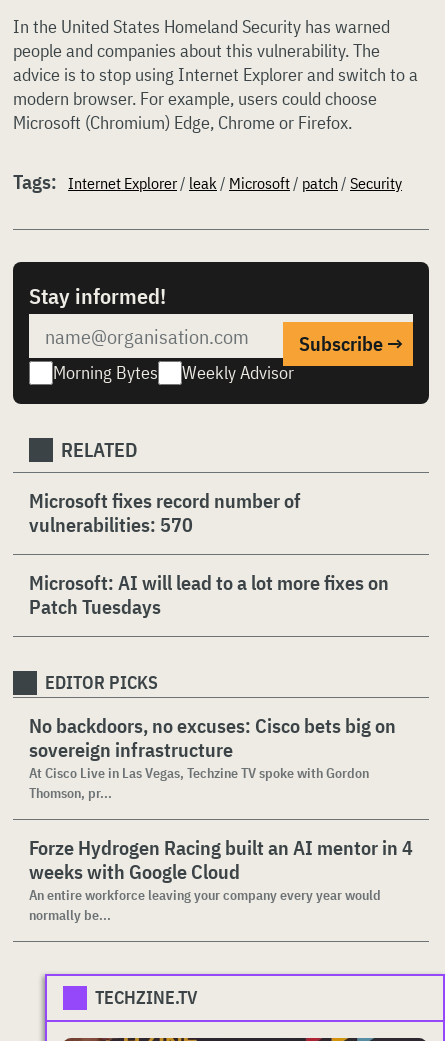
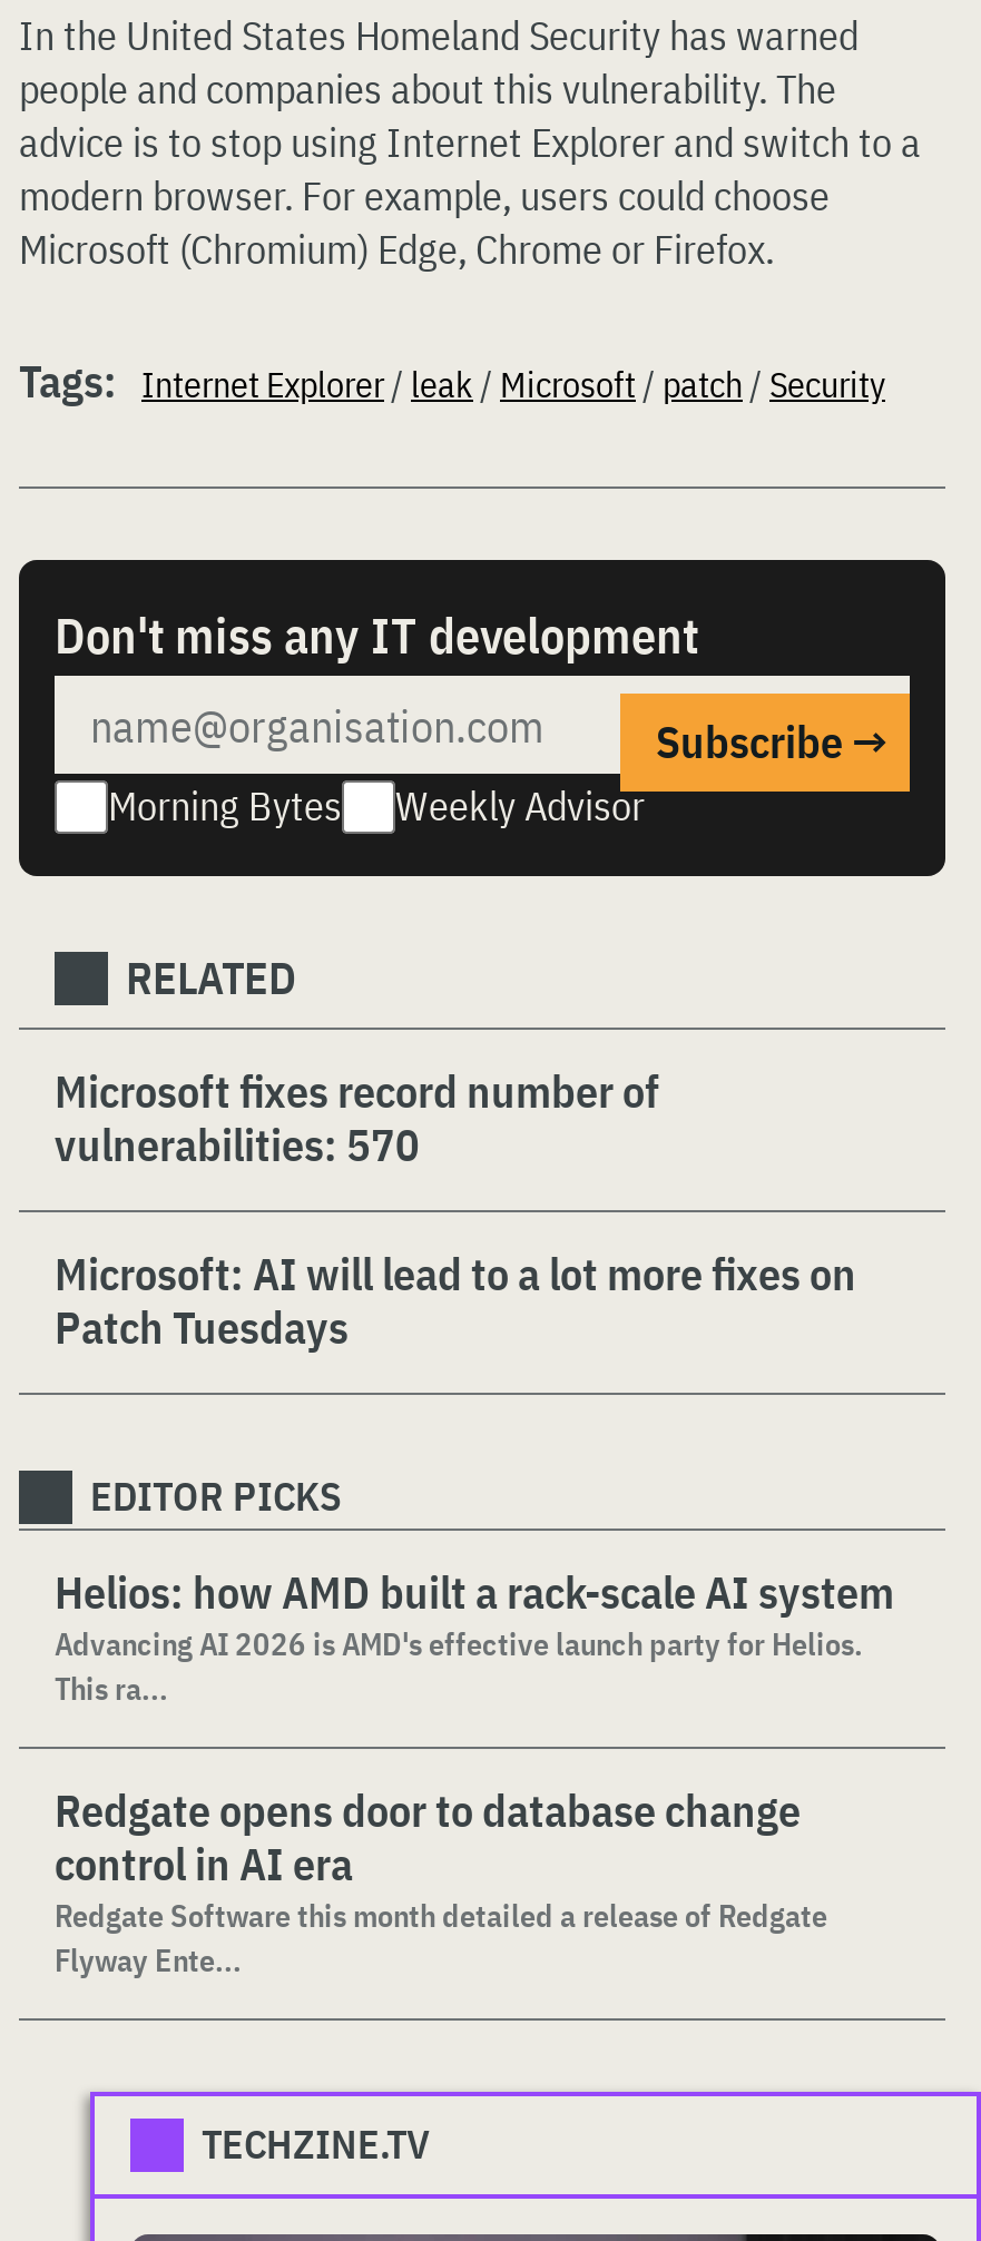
- Stay informed!
+ Don't miss any IT development

- No backdoors, no excuses: Cisco bets big on
- sovereign infrastructure
- At Cisco Live in Las Vegas, Techzine TV spoke with Gordon
- Thomson, pr...
+ Helios: how AMD built a rack-scale AI system
+ Advancing AI 2026 is AMD's effective launch party for Helios.
+ This ra...

- Forze Hydrogen Racing built an AI mentor in 4
- weeks with Google Cloud
- An entire workforce leaving your company every year would
- normally be...
+ Redgate opens door to database change
+ control in AI era
+ Redgate Software this month detailed a release of Redgate
+ Flyway Ente...
